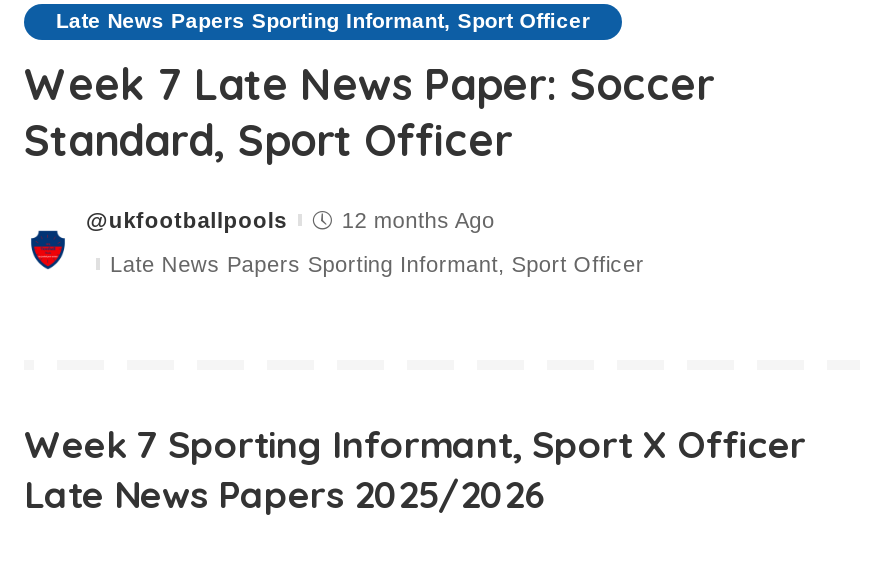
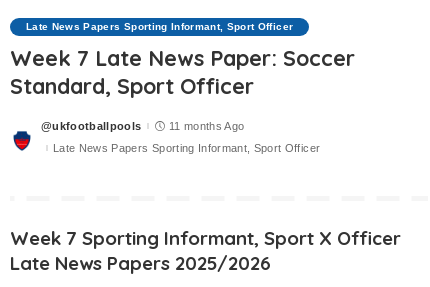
- 12 months Ago
+ 11 months Ago
